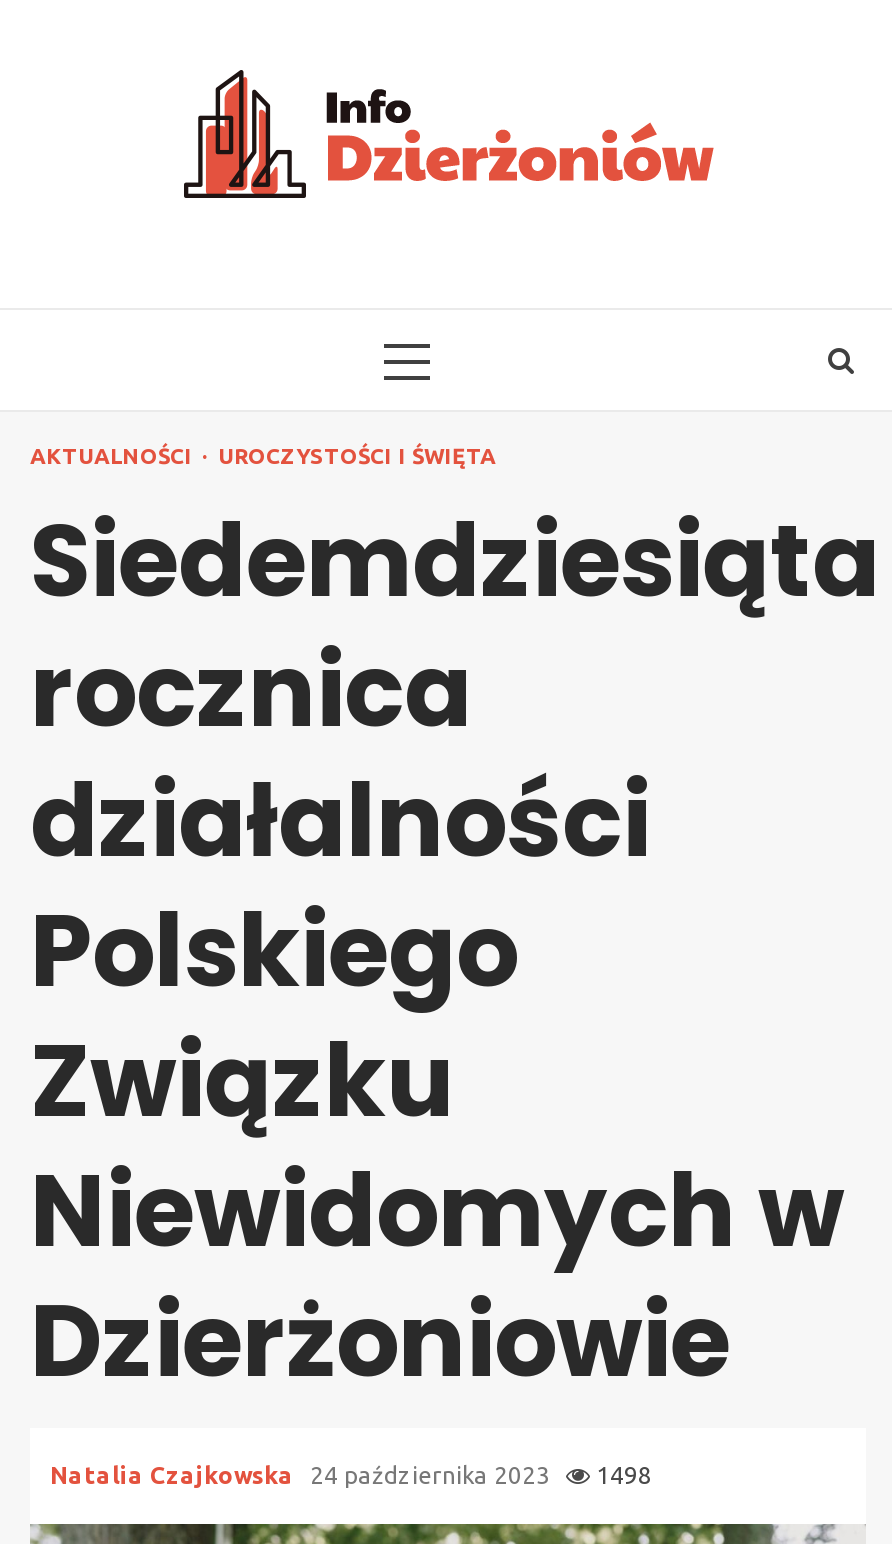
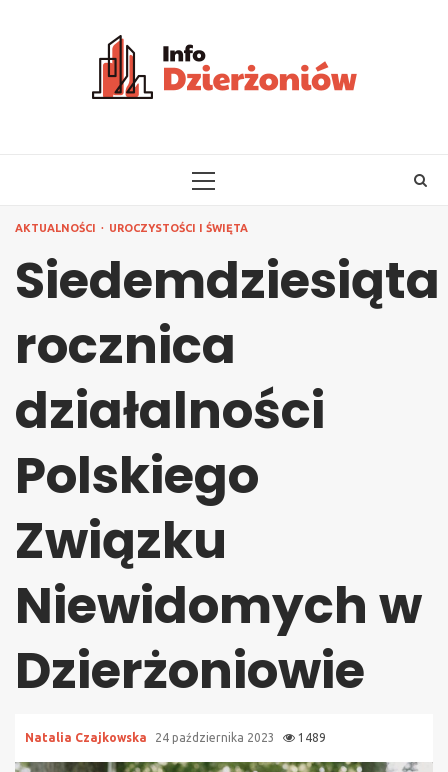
- Natalia Czajkowska 24 października 2023 1498
+ Natalia Czajkowska 24 października 2023 1489
